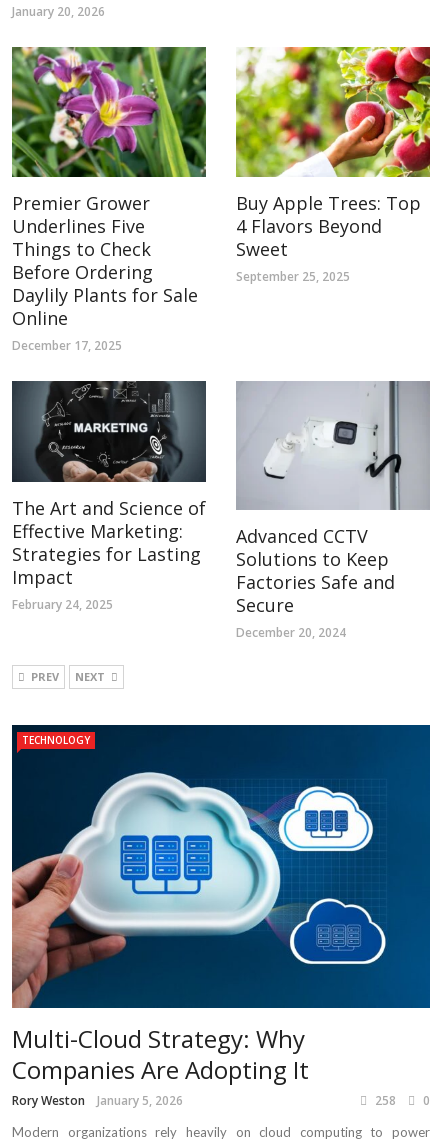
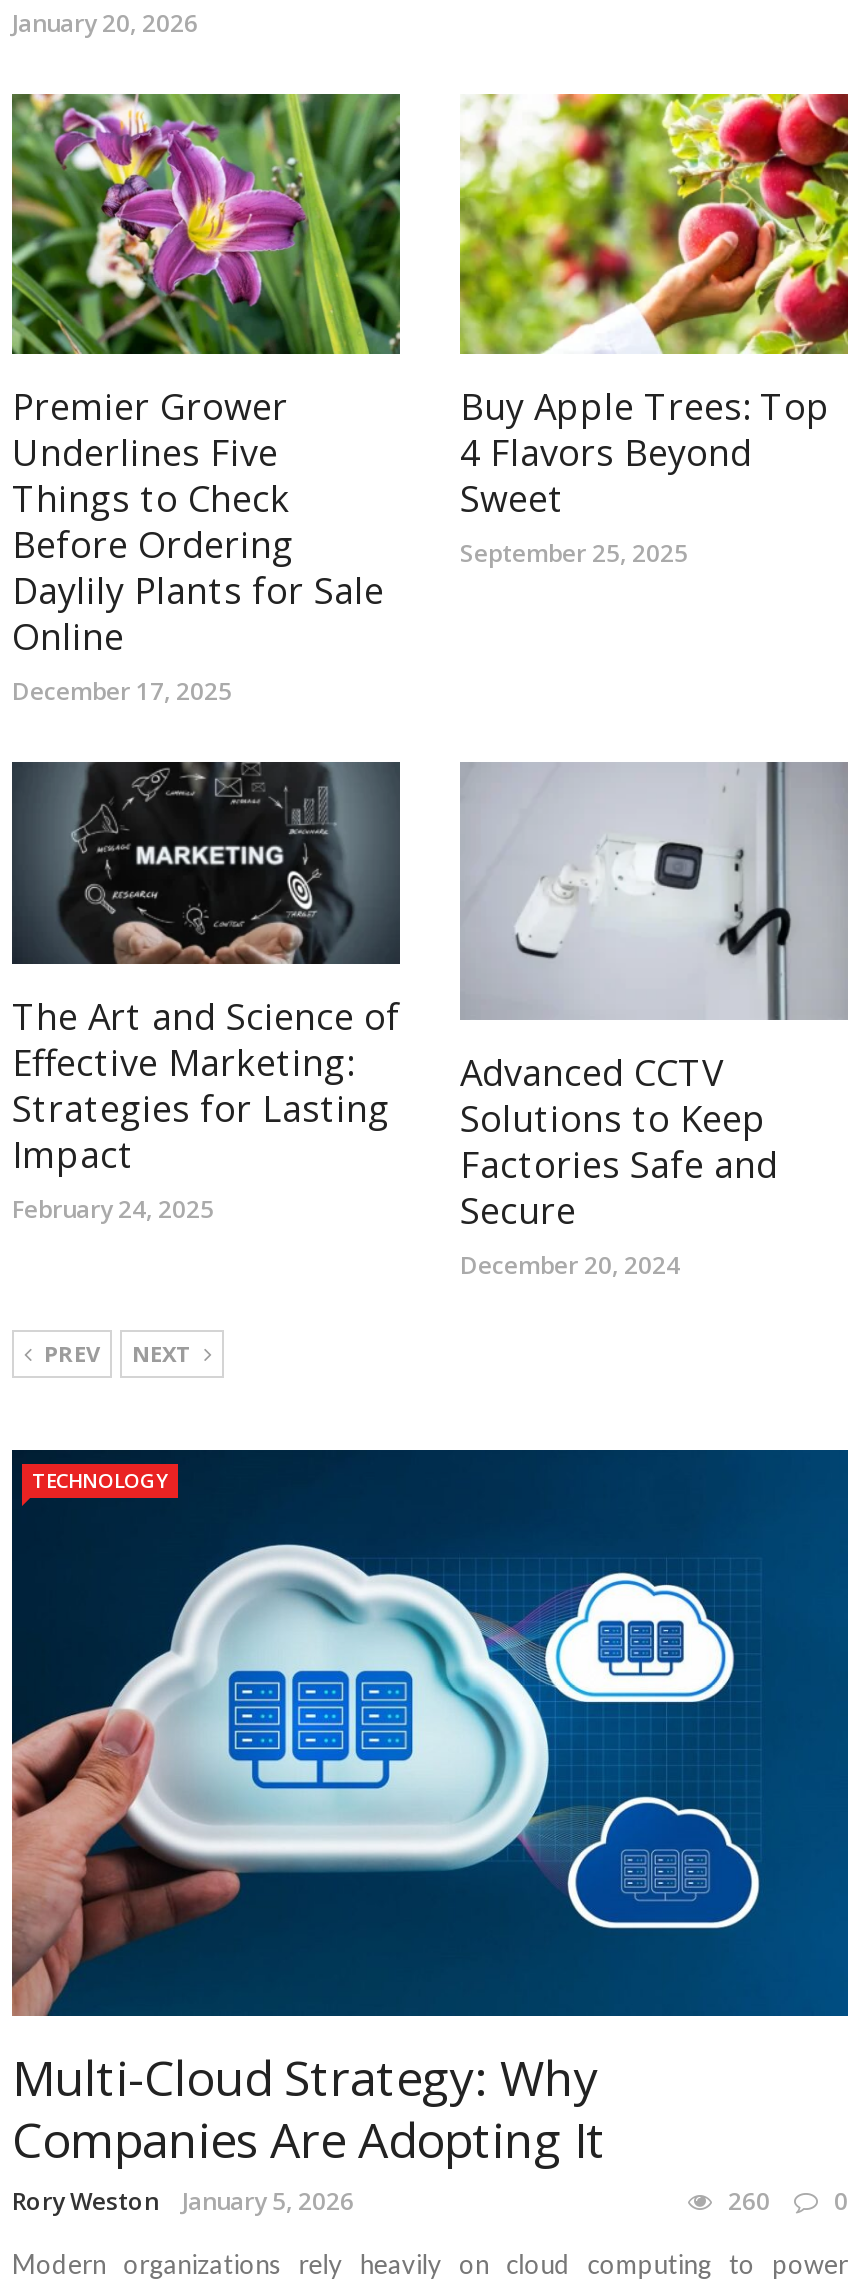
- 258 0
+ 260 0
